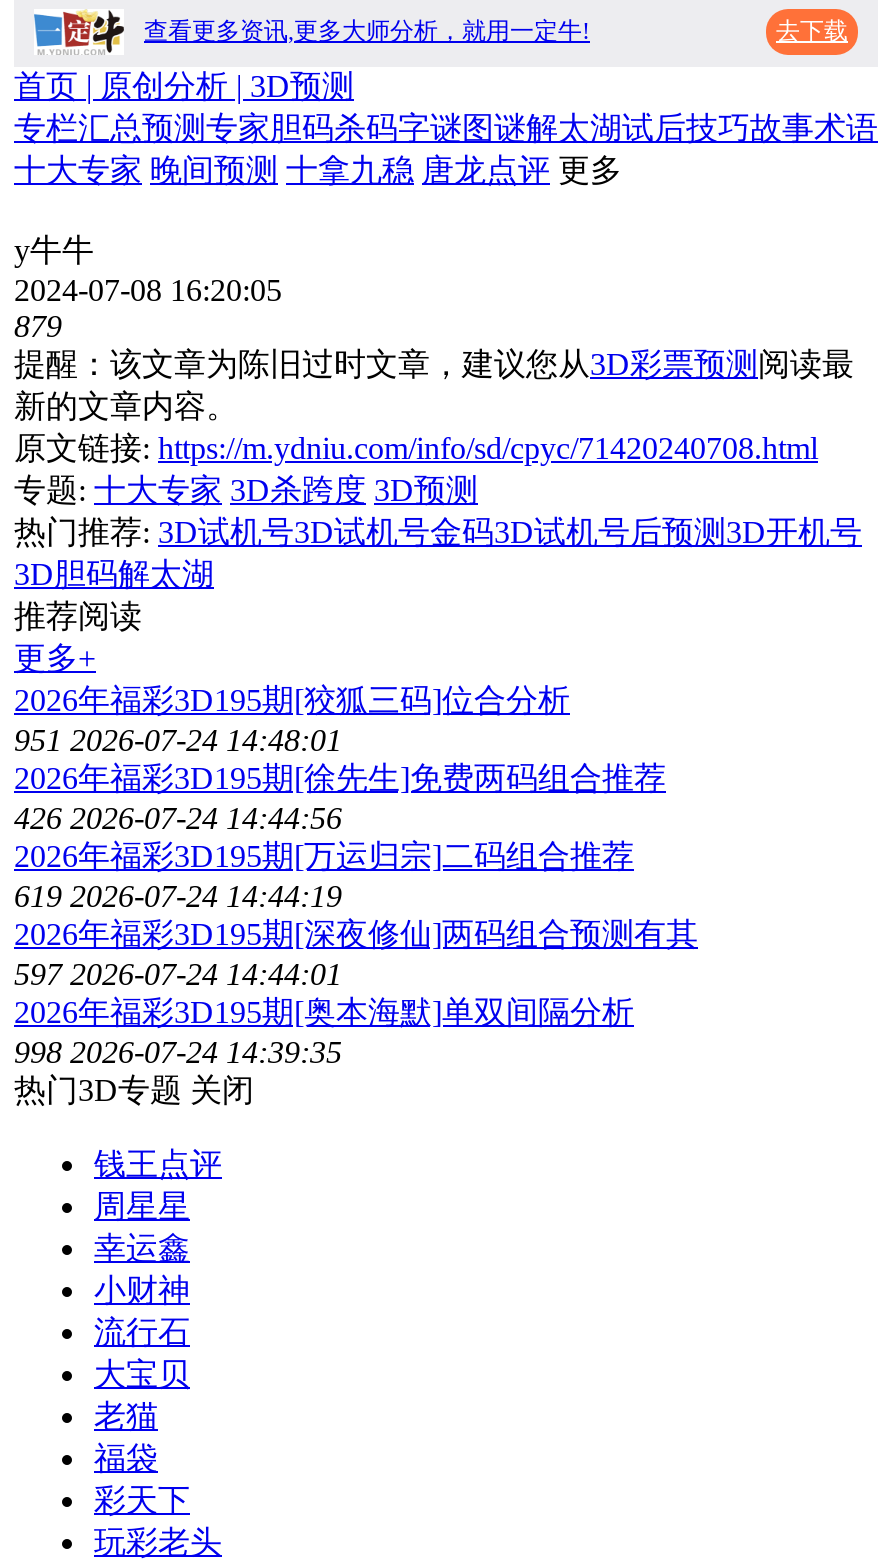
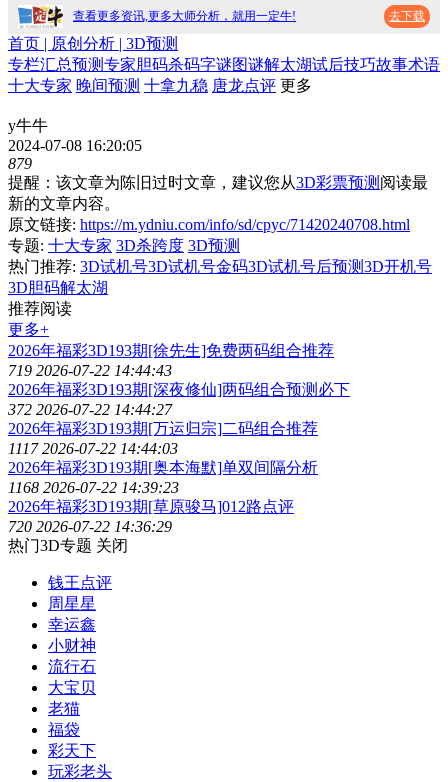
- 2026年福彩3D195期[狡狐三码]位合分析
- 951 2026-07-24 14:48:01
- 2026年福彩3D195期[徐先生]免费两码组合推荐
- 426 2026-07-24 14:44:56
- 2026年福彩3D195期[万运归宗]二码组合推荐
- 619 2026-07-24 14:44:19
- 2026年福彩3D195期[深夜修仙]两码组合预测有其
- 597 2026-07-24 14:44:01
- 2026年福彩3D195期[奥本海默]单双间隔分析
- 998 2026-07-24 14:39:35
+ 2026年福彩3D193期[徐先生]免费两码组合推荐
+ 719 2026-07-22 14:44:43
+ 2026年福彩3D193期[深夜修仙]两码组合预测必下
+ 372 2026-07-22 14:44:27
+ 2026年福彩3D193期[万运归宗]二码组合推荐
+ 1117 2026-07-22 14:44:03
+ 2026年福彩3D193期[奥本海默]单双间隔分析
+ 1168 2026-07-22 14:39:23
+ 2026年福彩3D193期[草原骏马]012路点评
+ 720 2026-07-22 14:36:29
